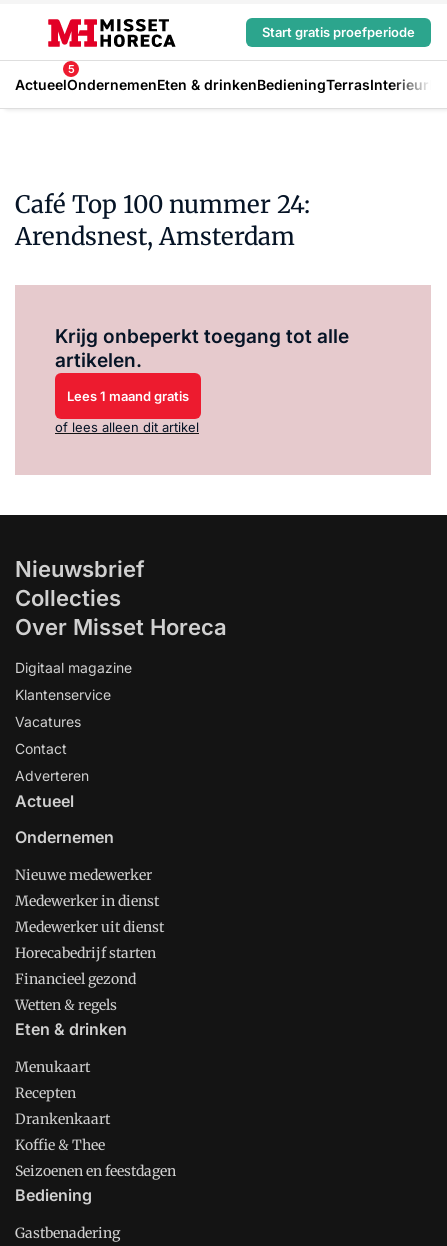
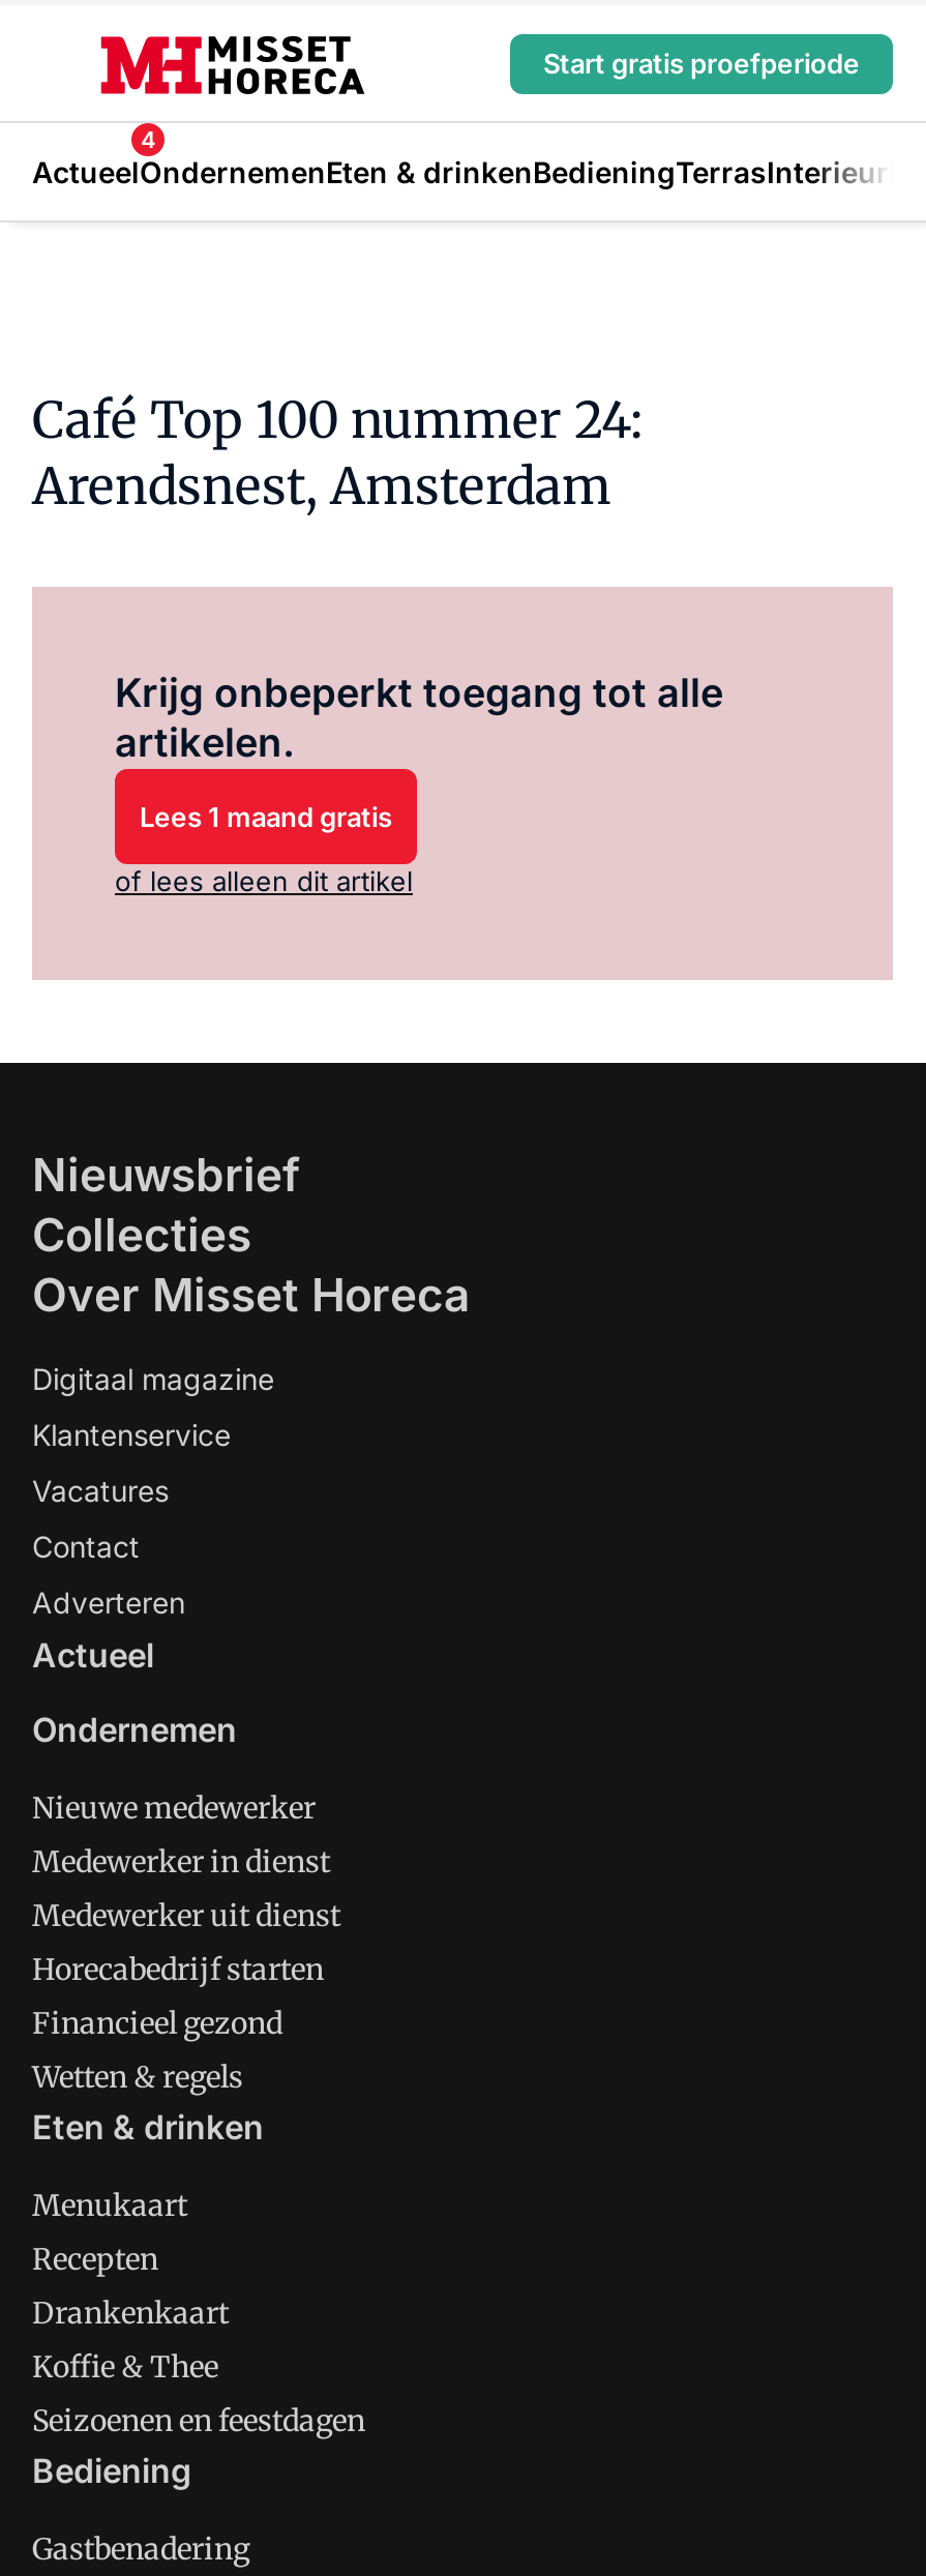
- 5
+ 4
